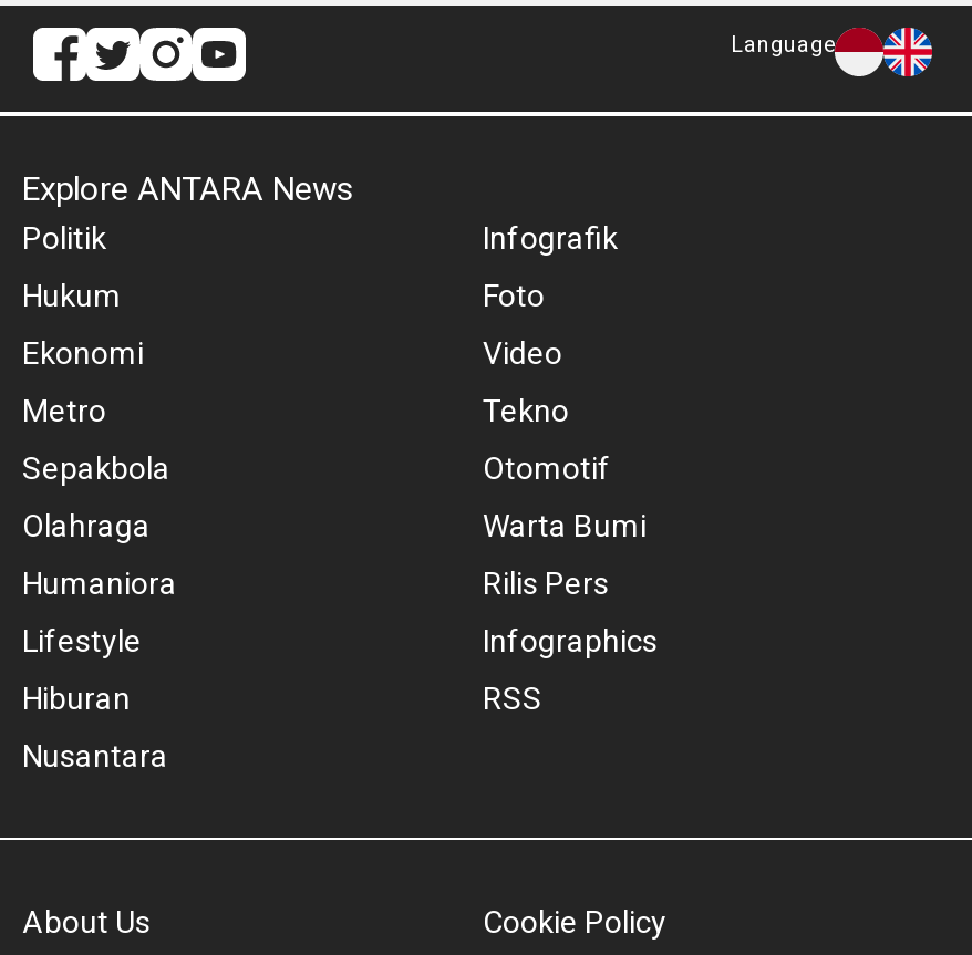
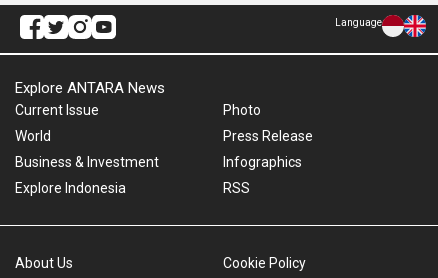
- Politik
- Hukum
- Ekonomi
- Metro
- Sepakbola
- Olahraga
- Humaniora
- Lifestyle
- Hiburan
- Nusantara
+ Current Issue
+ World
+ Business & Investment
+ Explore Indonesia

- Infografik
- Foto
- Video
- Tekno
- Otomotif
- Warta Bumi
- Rilis Pers
+ Photo
+ Press Release
